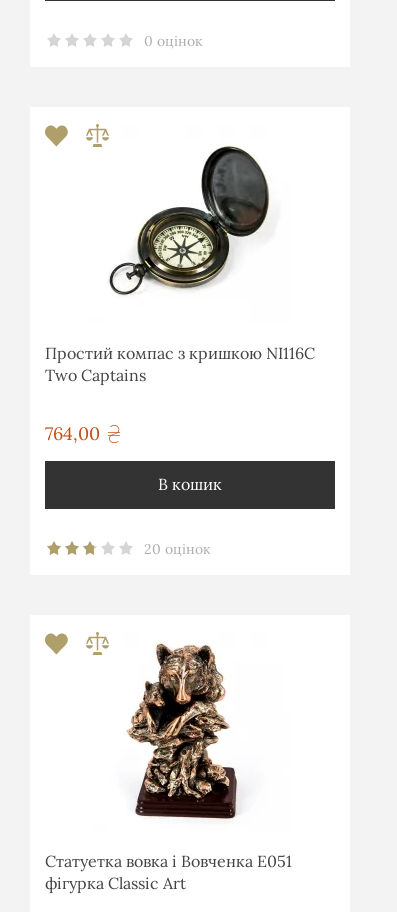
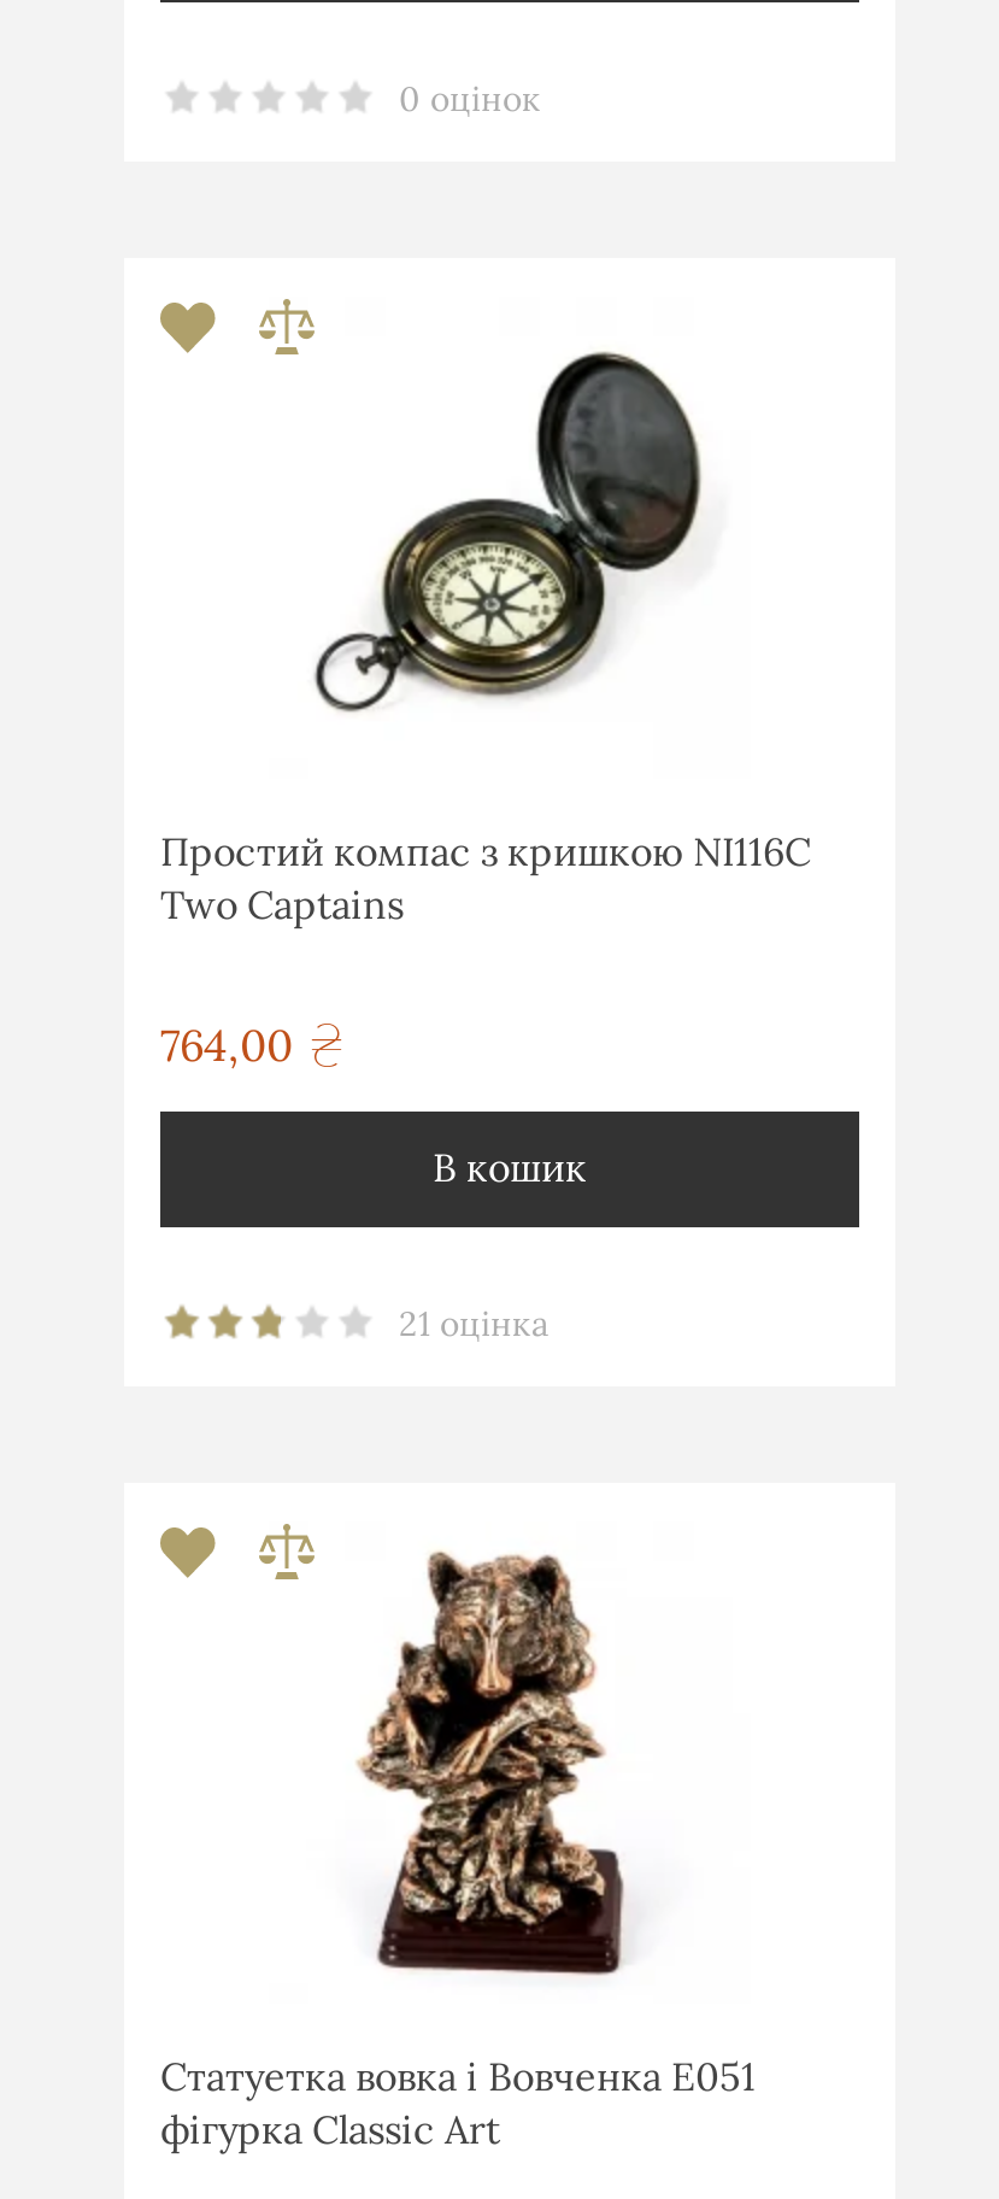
- 20 оцінок
+ 21 оцінка
